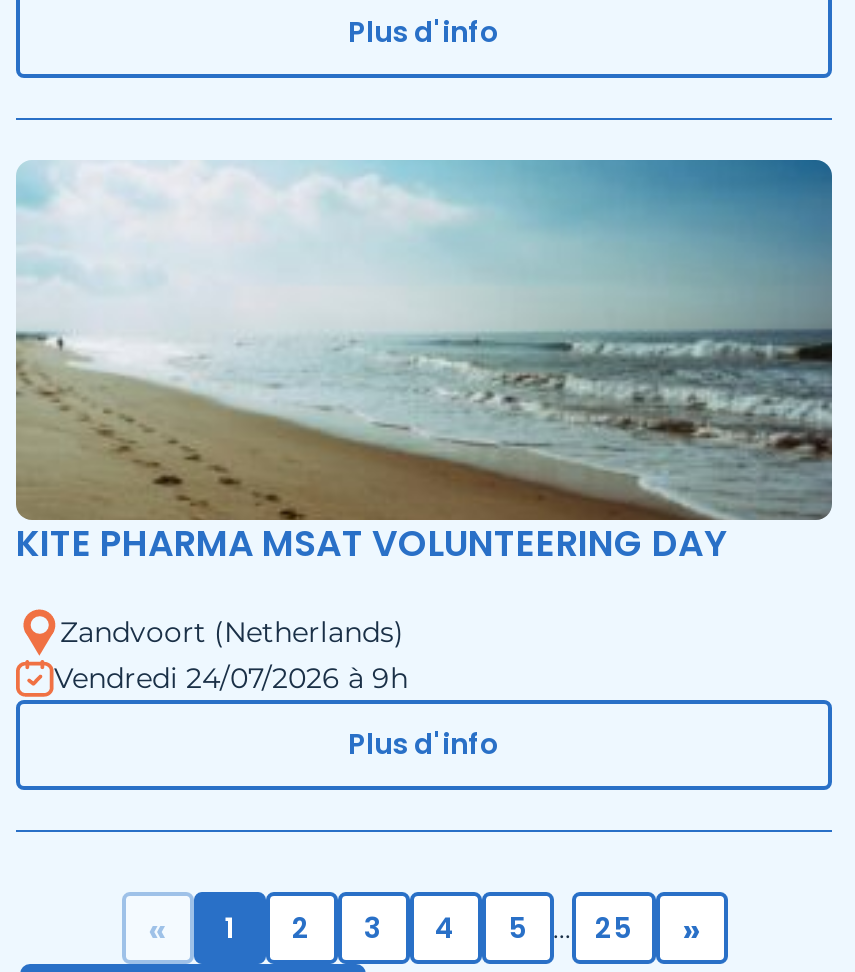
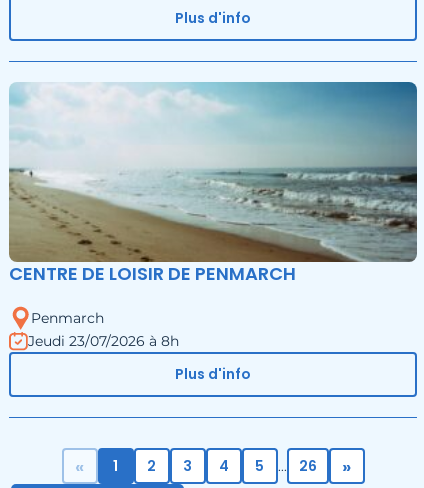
- KITE PHARMA MSAT VOLUNTEERING DAY
+ CENTRE DE LOISIR DE PENMARCH

- Zandvoort (Netherlands)
- Vendredi 24/07/2026 à 9h
+ Penmarch
+ Jeudi 23/07/2026 à 8h

- 25
+ 26
